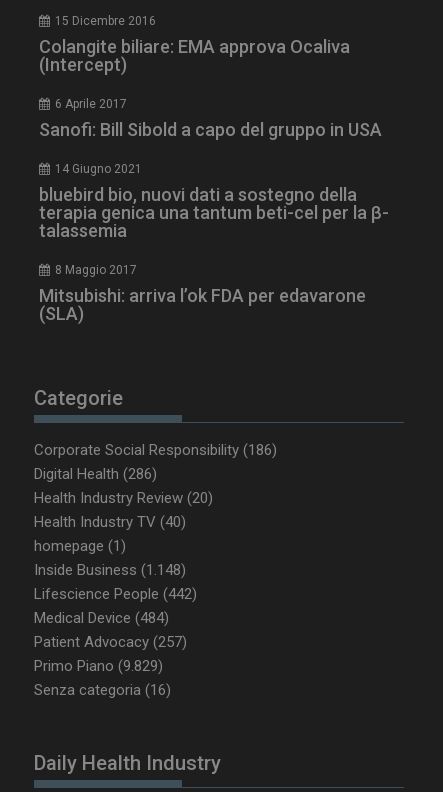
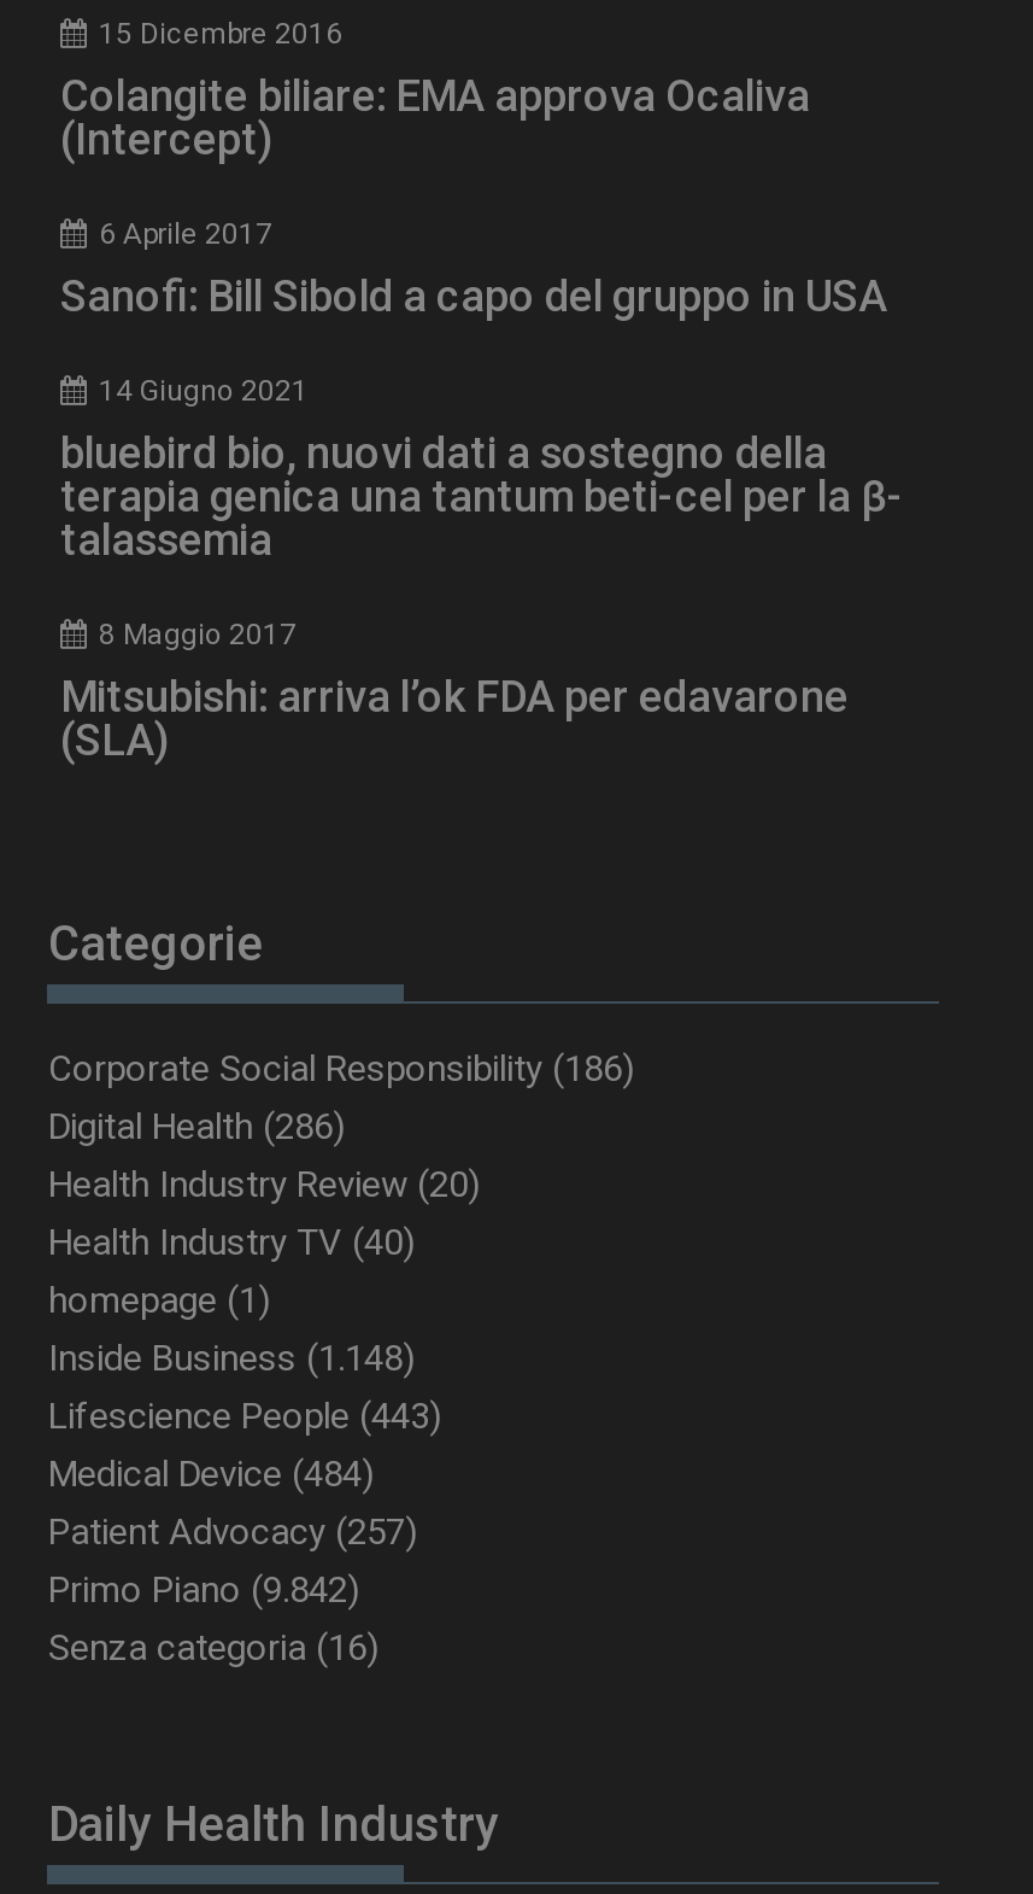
- Lifescience People (442)
+ Lifescience People (443)

- Primo Piano (9.829)
+ Primo Piano (9.842)
